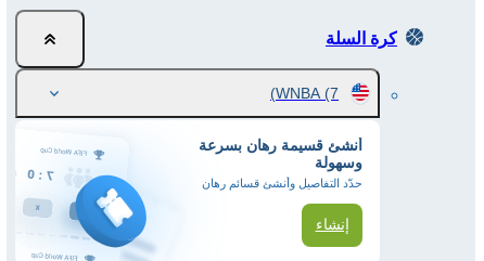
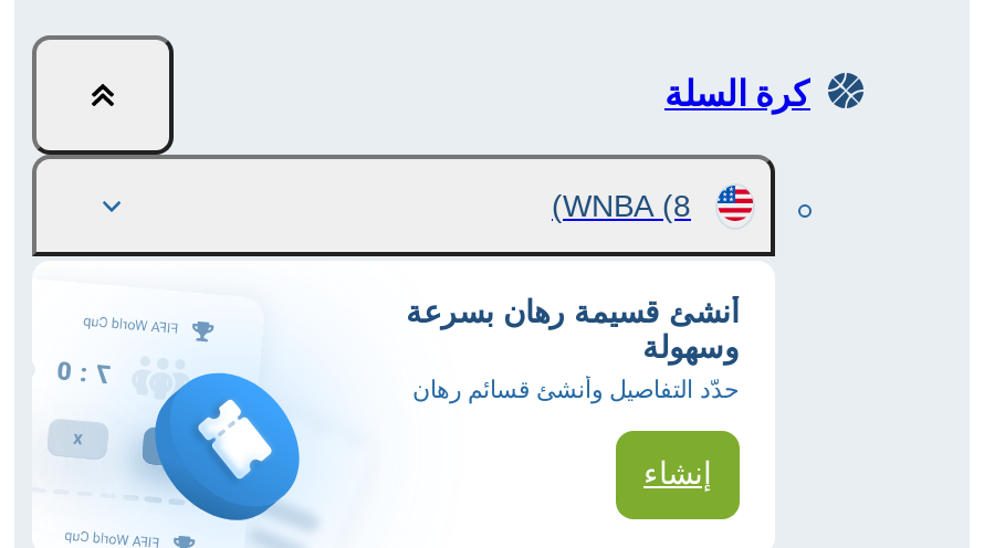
- WNBA (7)
+ WNBA (8)
